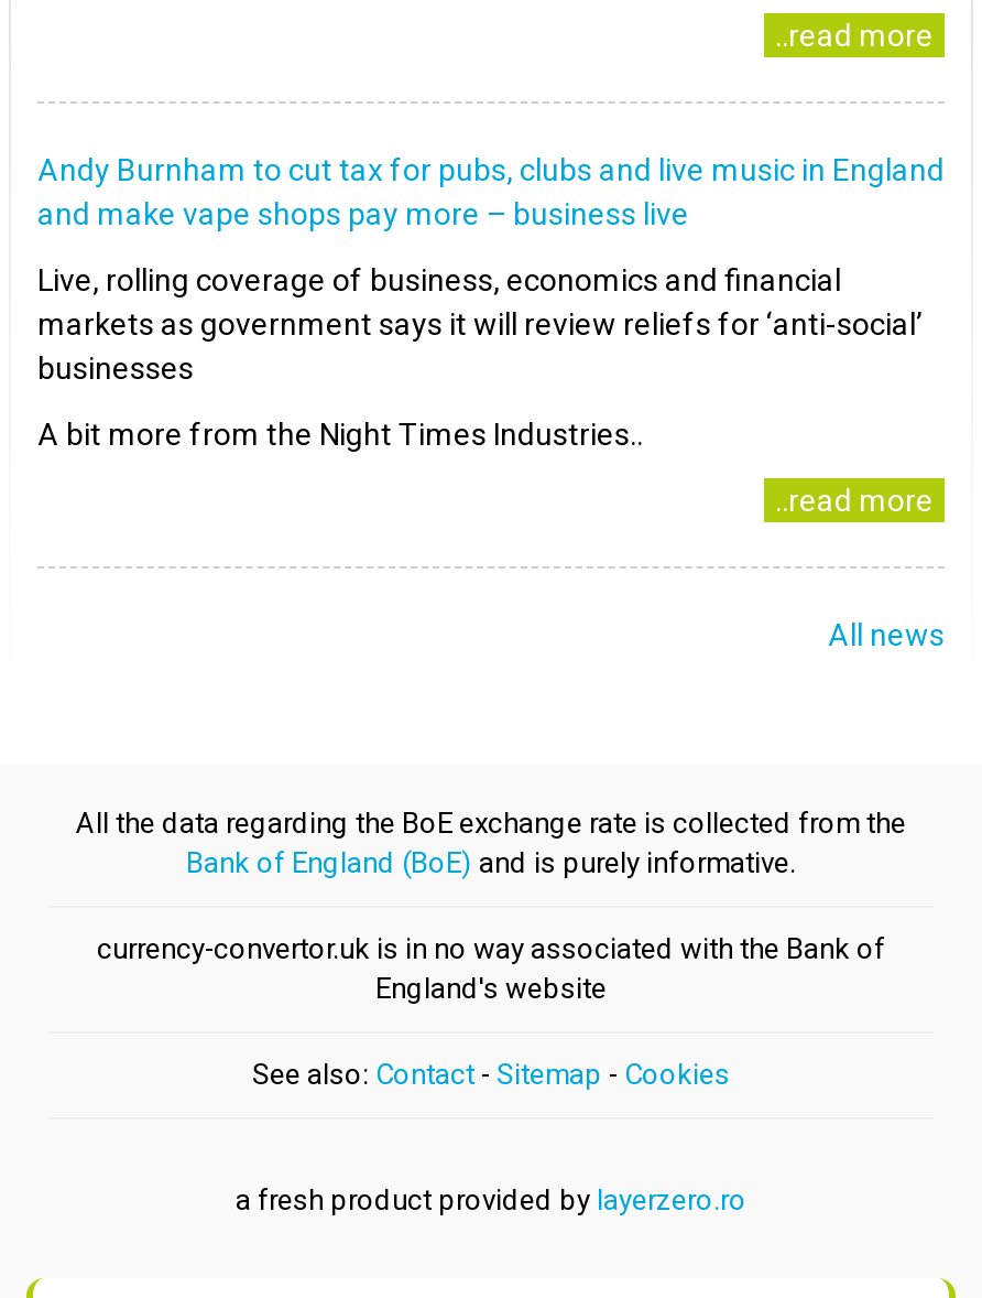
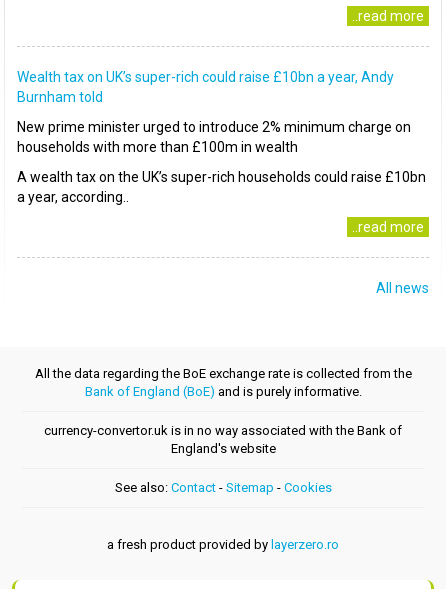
- Andy Burnham to cut tax for pubs, clubs and live music in England
- and make vape shops pay more – business live
+ Wealth tax on UK’s super-rich could raise £10bn a year, Andy
+ Burnham told

- Live, rolling coverage of business, economics and financial
- markets as government says it will review reliefs for ‘anti-social’
- businesses
+ New prime minister urged to introduce 2% minimum charge on
+ households with more than £100m in wealth

- A bit more from the Night Times Industries..
+ A wealth tax on the UK’s super-rich households could raise £10bn
+ a year, according..
